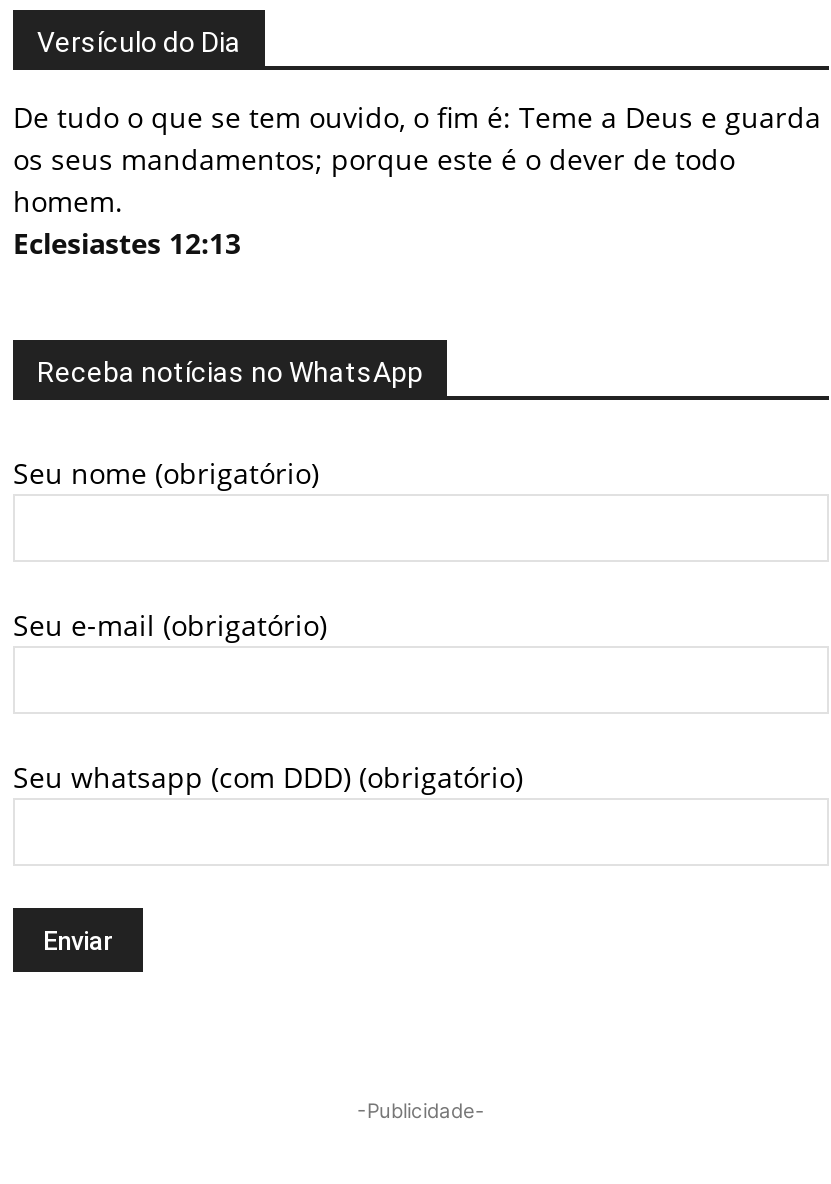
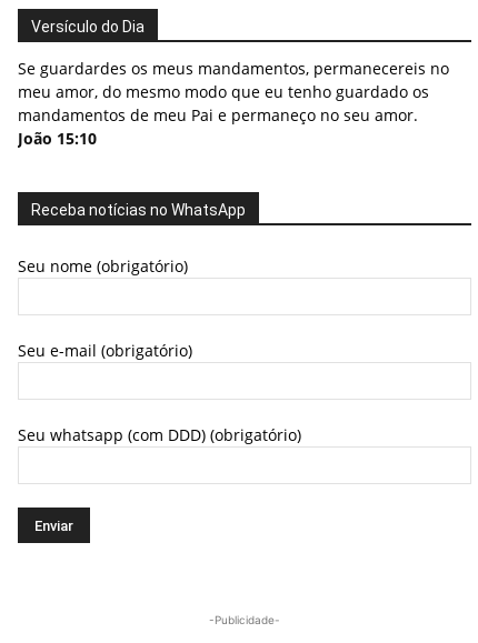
- De tudo o que se tem ouvido, o fim é: Teme a Deus e guarda
- os seus mandamentos; porque este é o dever de todo
- homem.
- Eclesiastes 12:13
+ Se guardardes os meus mandamentos, permanecereis no
+ meu amor, do mesmo modo que eu tenho guardado os
+ mandamentos de meu Pai e permaneço no seu amor.
+ João 15:10
